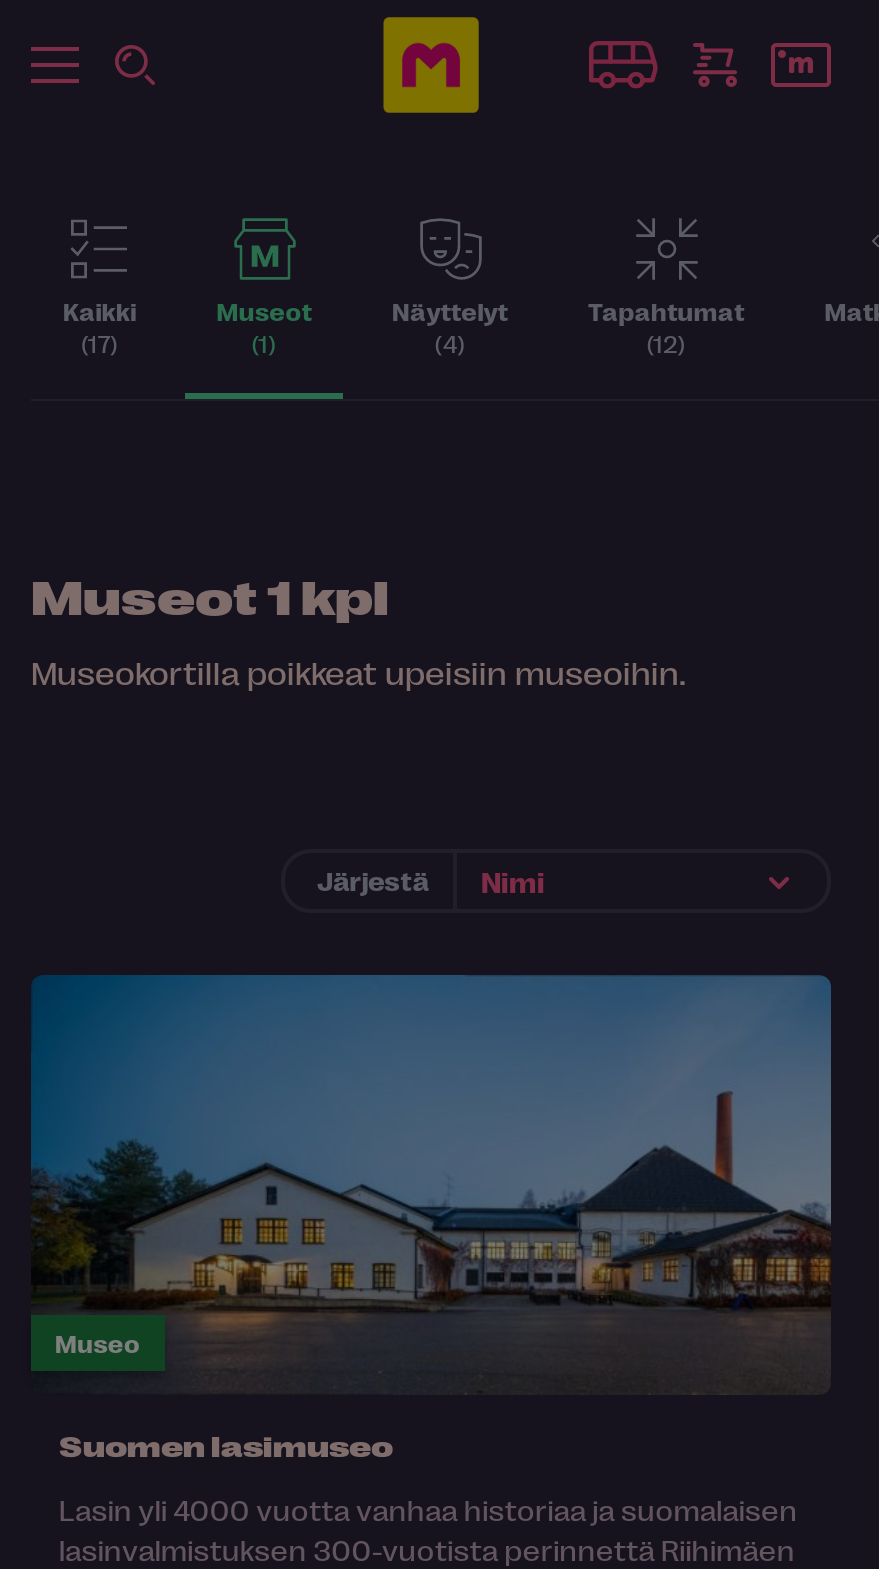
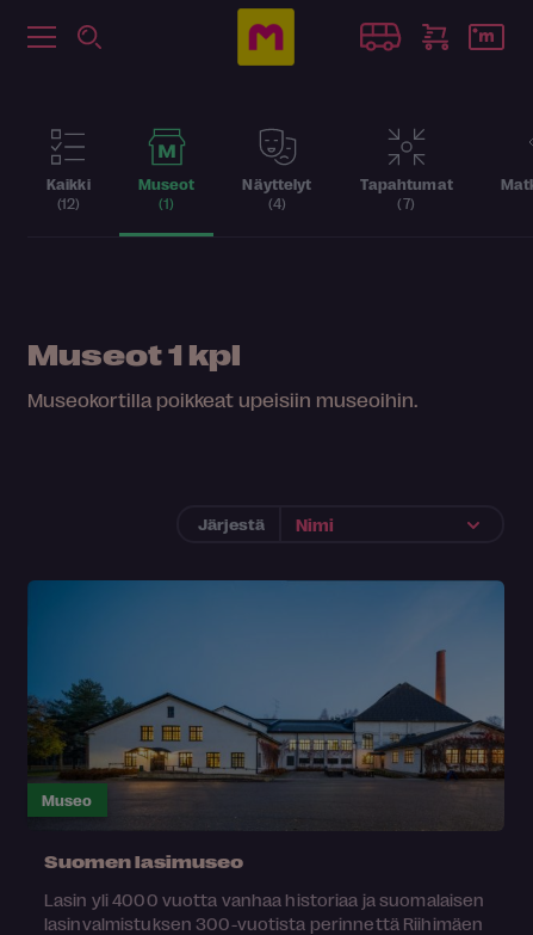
- (17)
+ (12)

- (12)
+ (7)
